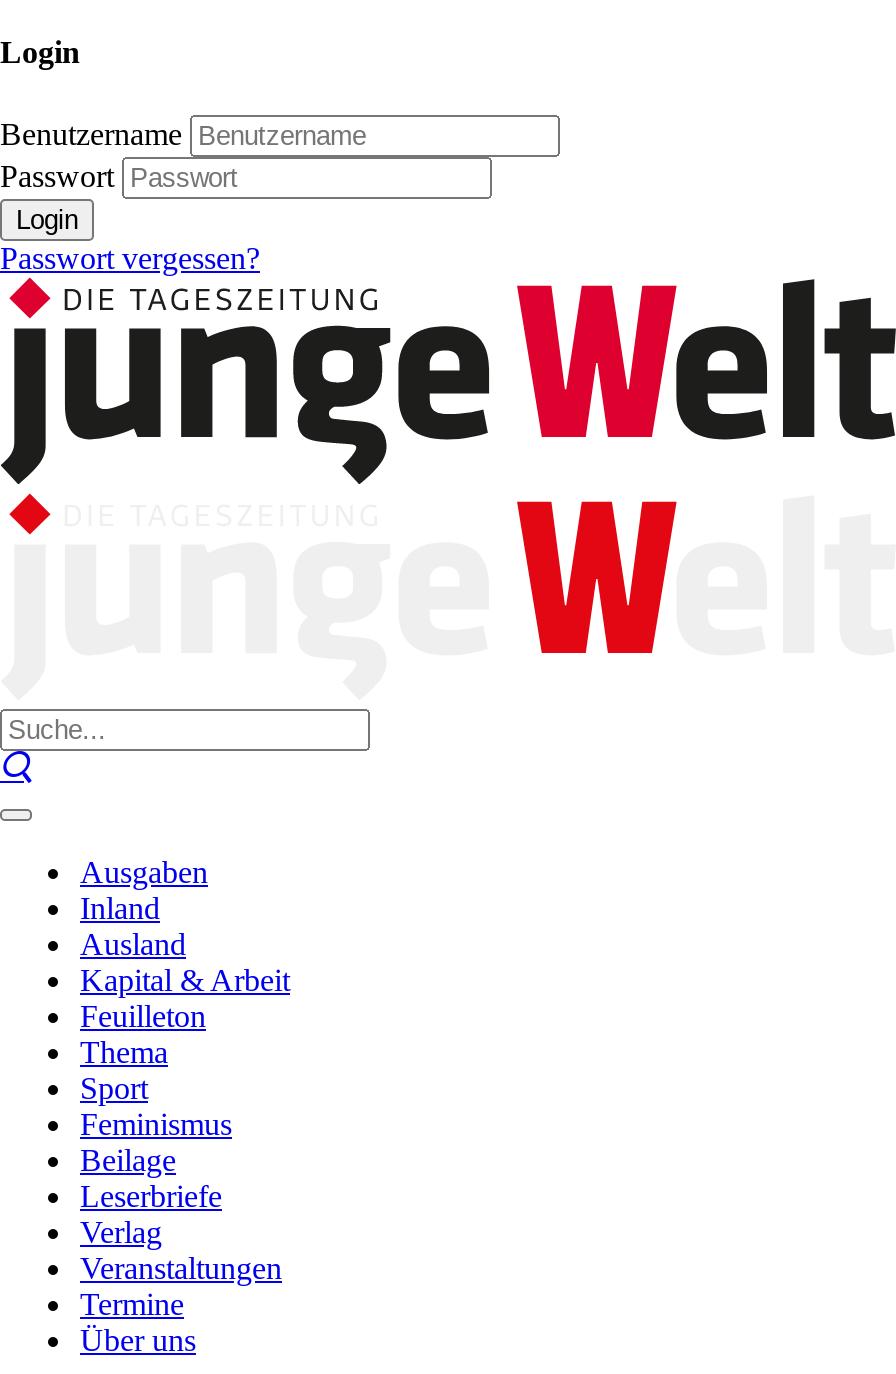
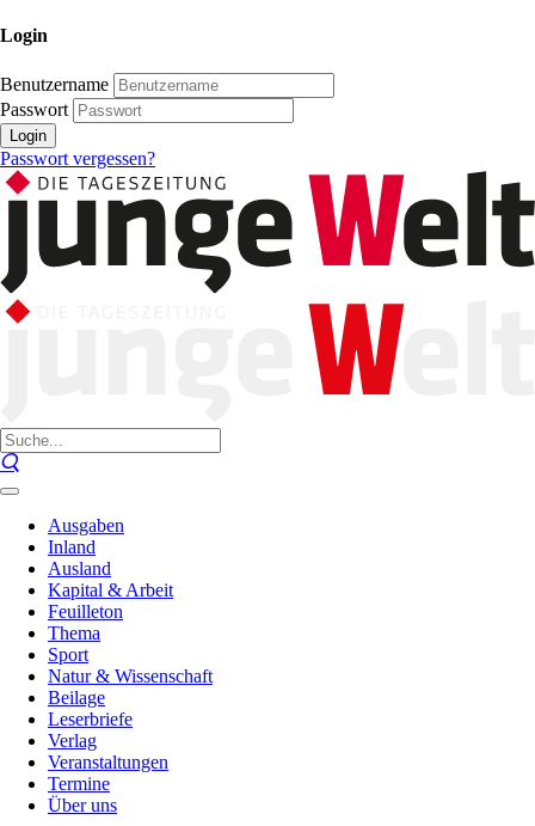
- Feminismus
+ Natur & Wissenschaft
